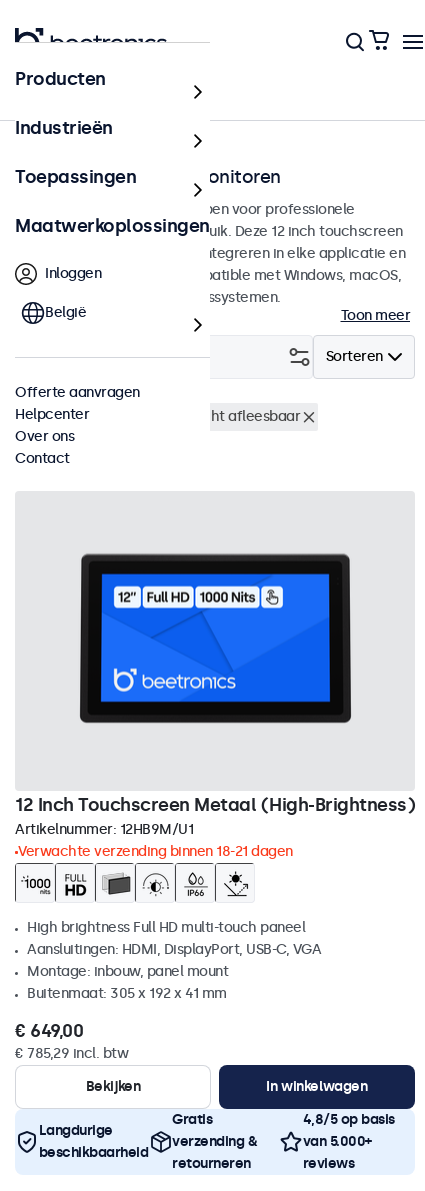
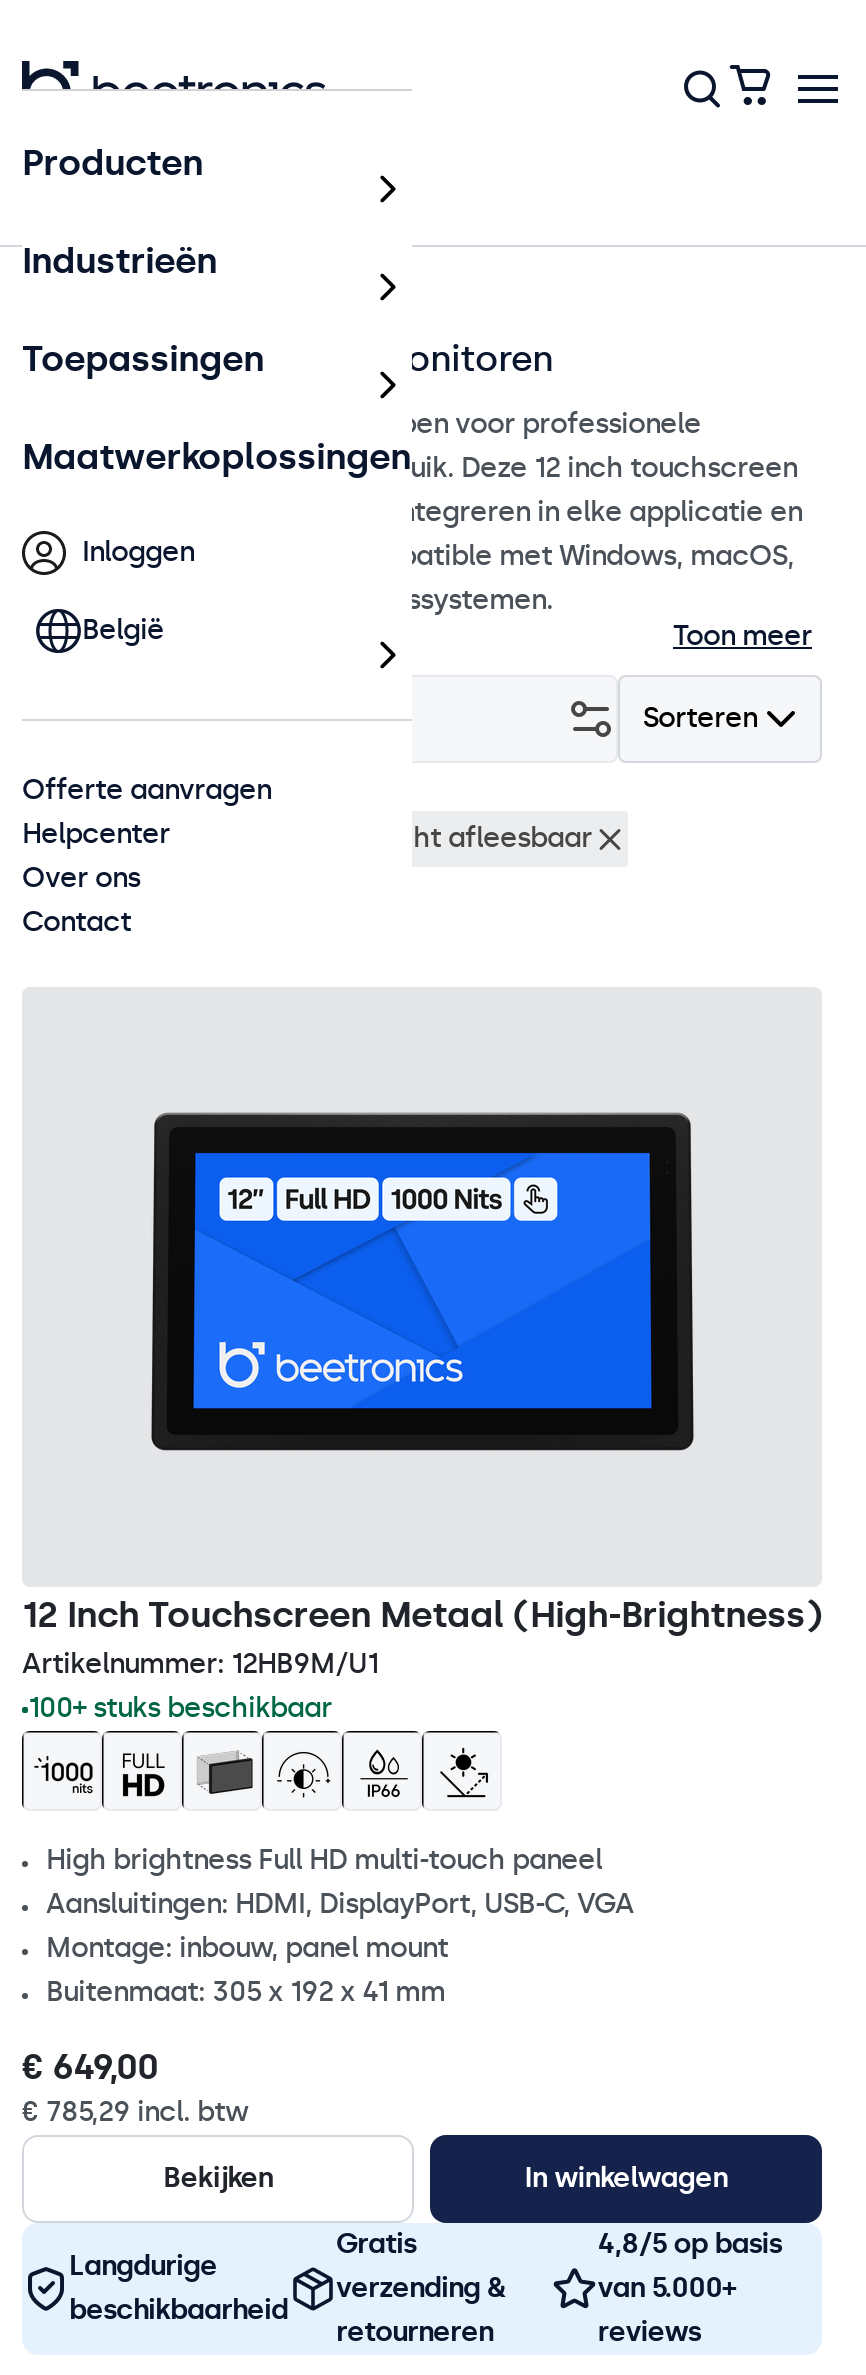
- Verwachte verzending binnen 18-21 dagen
+ 100+ stuks beschikbaar
